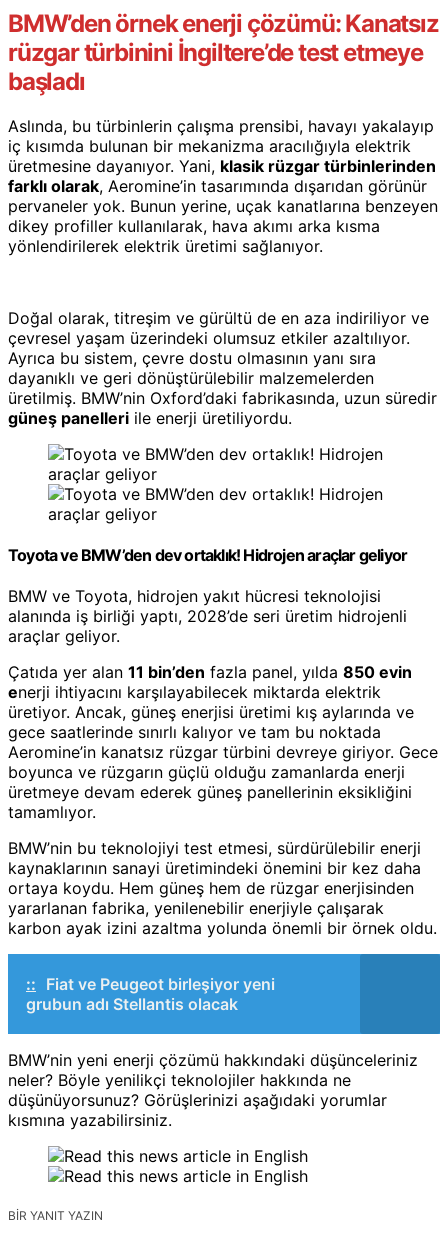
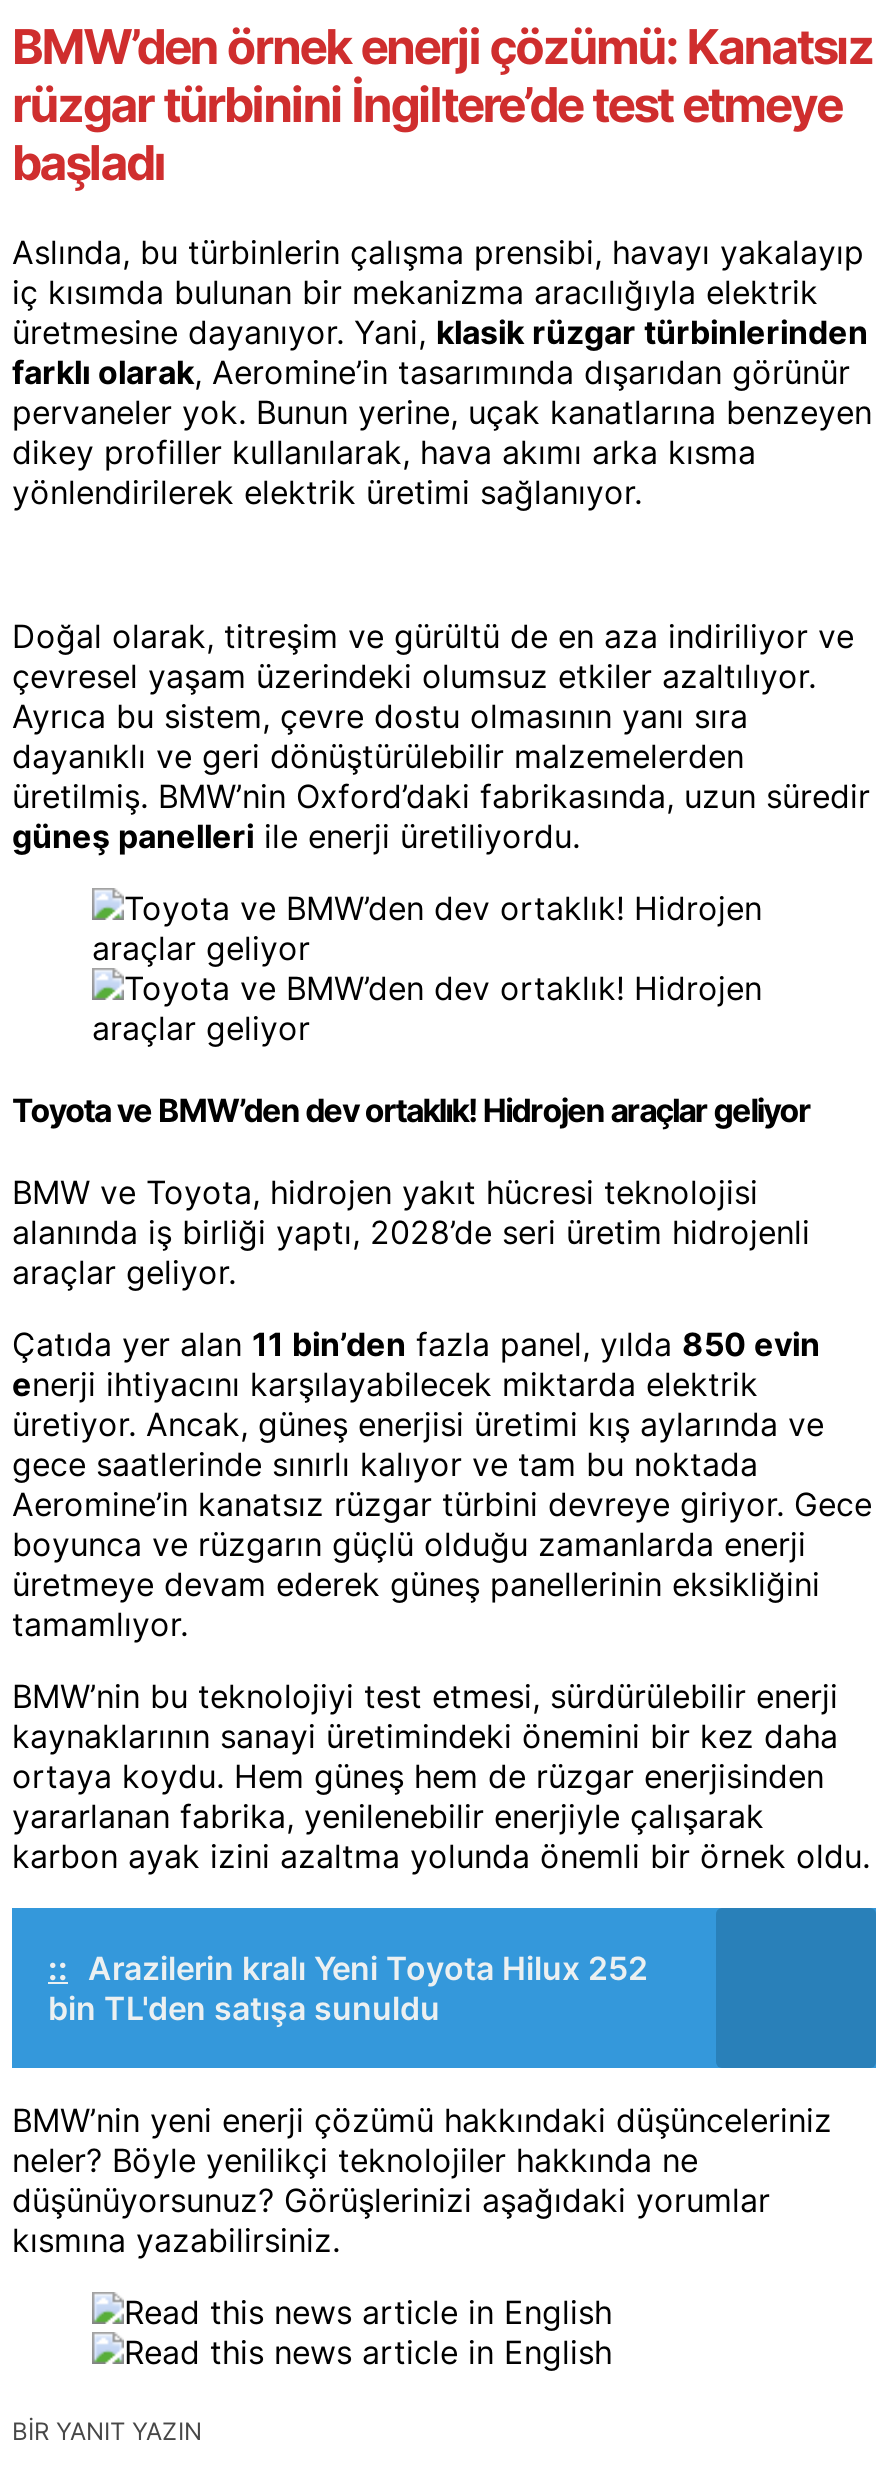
- :: Fiat ve Peugeot birleşiyor yeni
- grubun adı Stellantis olacak
+ :: Arazilerin kralı Yeni Toyota Hilux 252
+ bin TL'den satışa sunuldu
